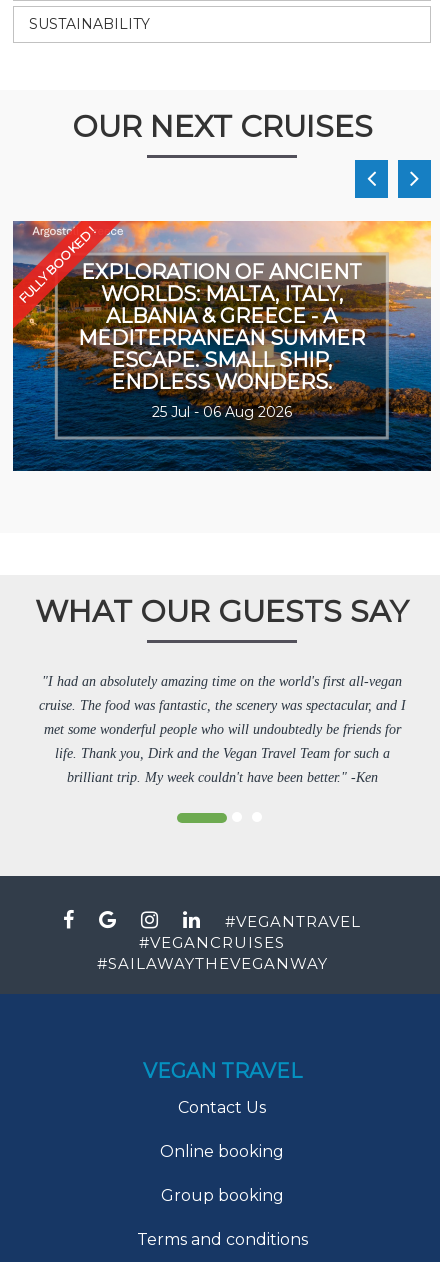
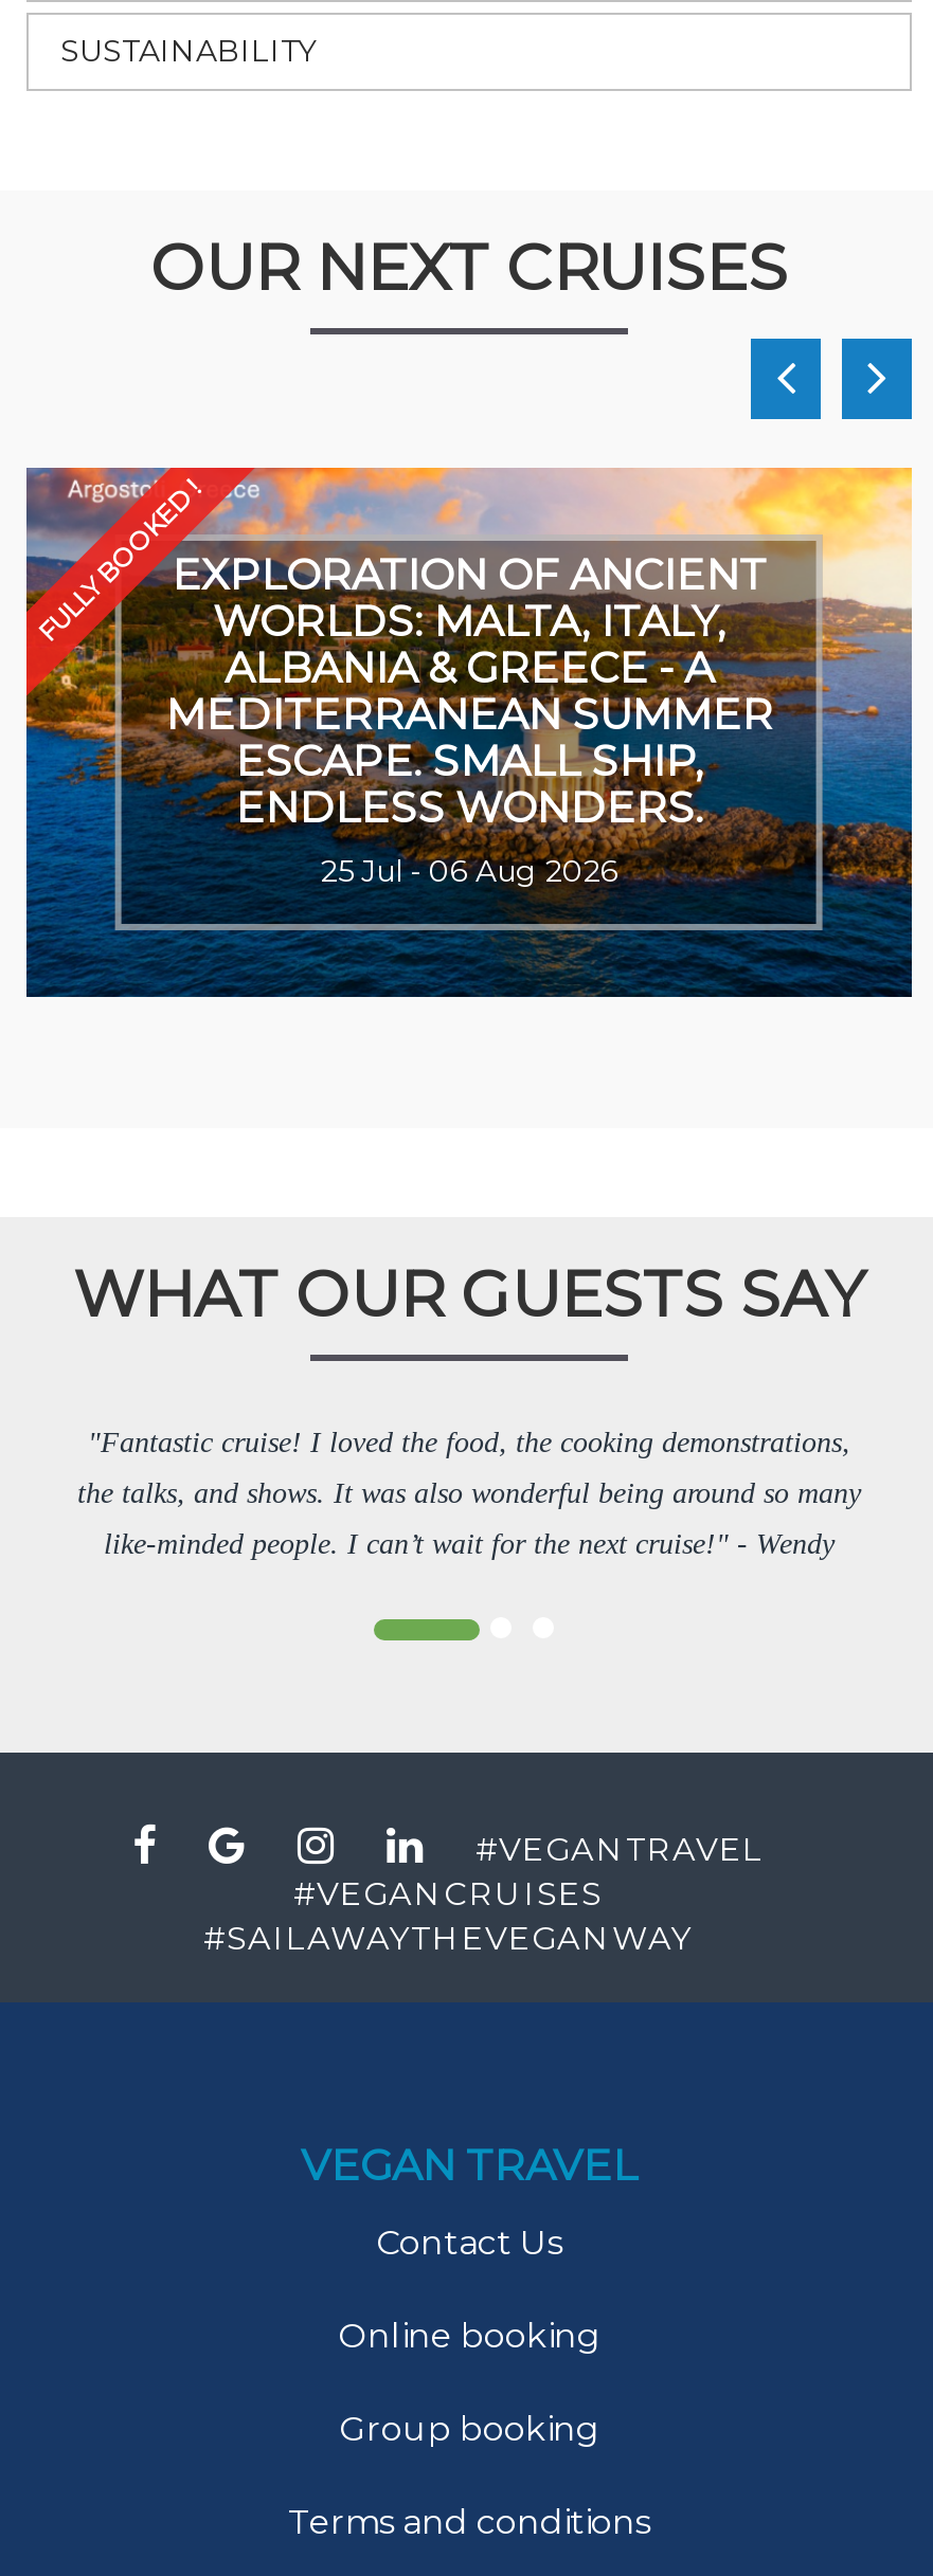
- "I had an absolutely amazing time on the world's first all-vegan
- cruise. The food was fantastic, the scenery was spectacular, and I
- met some wonderful people who will undoubtedly be friends for
- life. Thank you, Dirk and the Vegan Travel Team for such a
- brilliant trip. My week couldn't have been better." -Ken
+ "Fantastic cruise! I loved the food, the cooking demonstrations,
+ the talks, and shows. It was also wonderful being around so many
+ like-minded people. I can’t wait for the next cruise!" - Wendy
